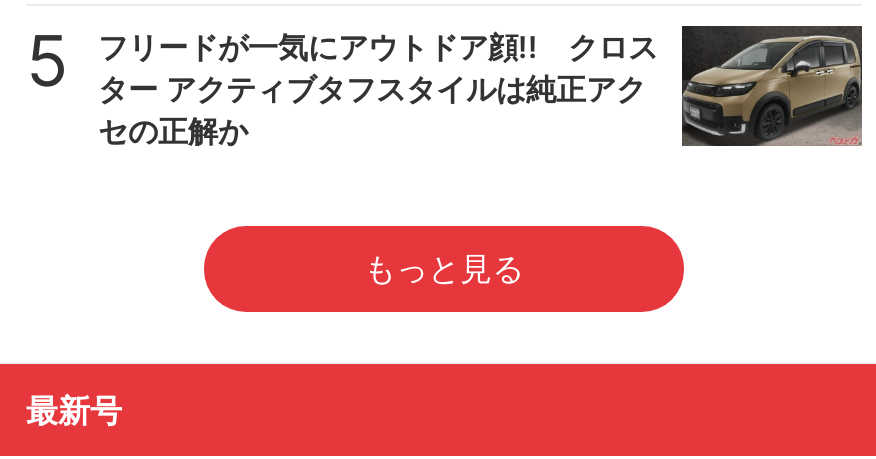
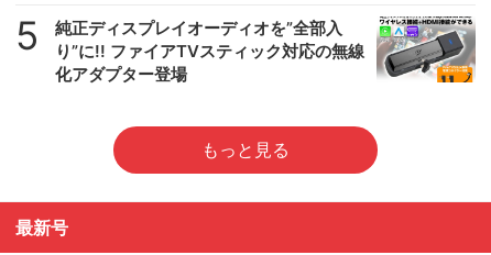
- [image]
- フリードが一気にアウトドア顔!! クロス
- ター アクティブタフスタイルは純正アク
- セの正解か
+ [image]
+ 純正ディスプレイオーディオを”全部入
+ り”に!! ファイアTVスティック対応の無線
+ 化アダプター登場
